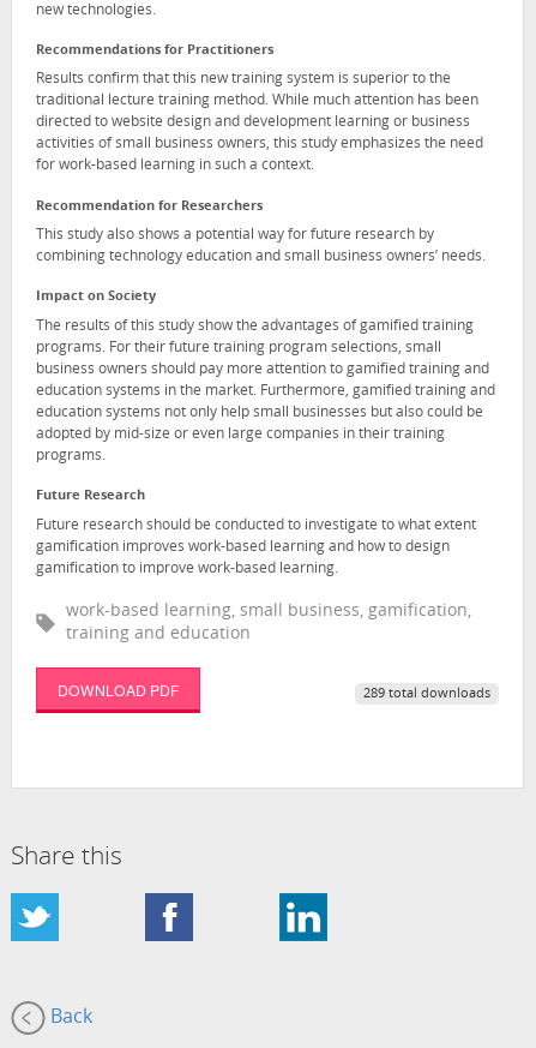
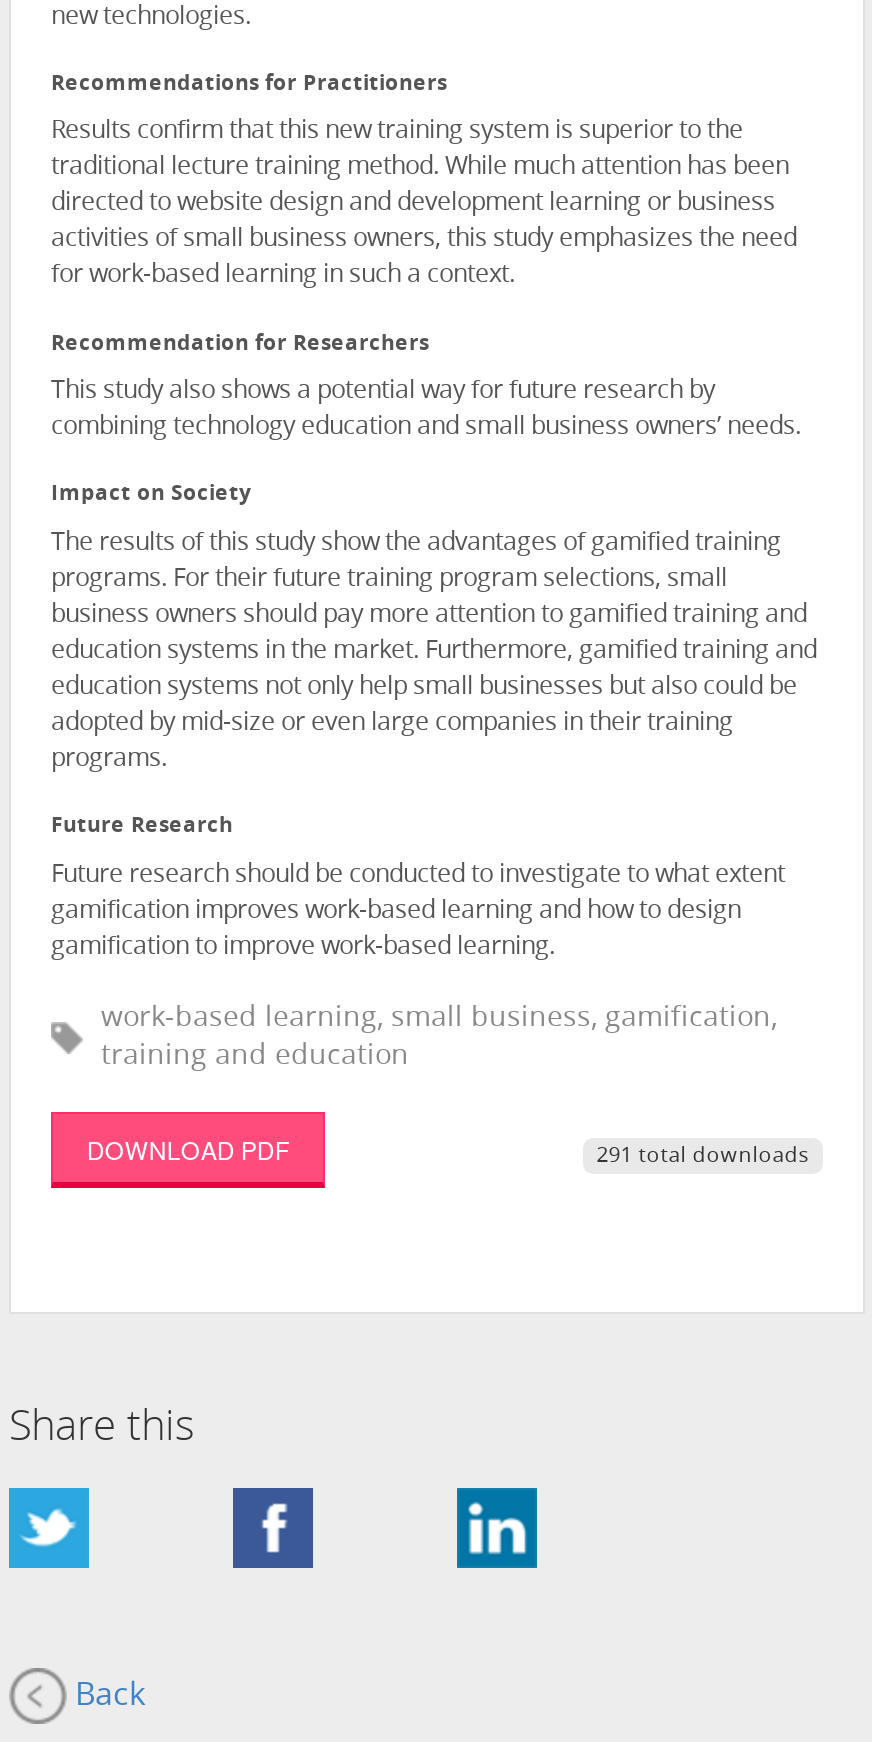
- 289 total downloads
+ 291 total downloads
